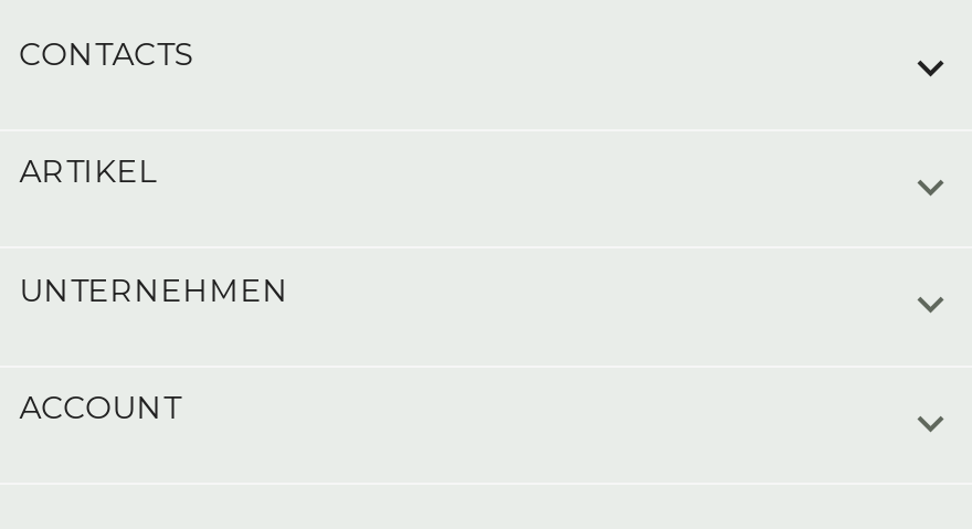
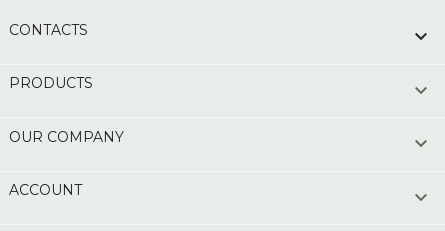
- ARTIKEL
+ PRODUCTS

- UNTERNEHMEN
+ OUR COMPANY
